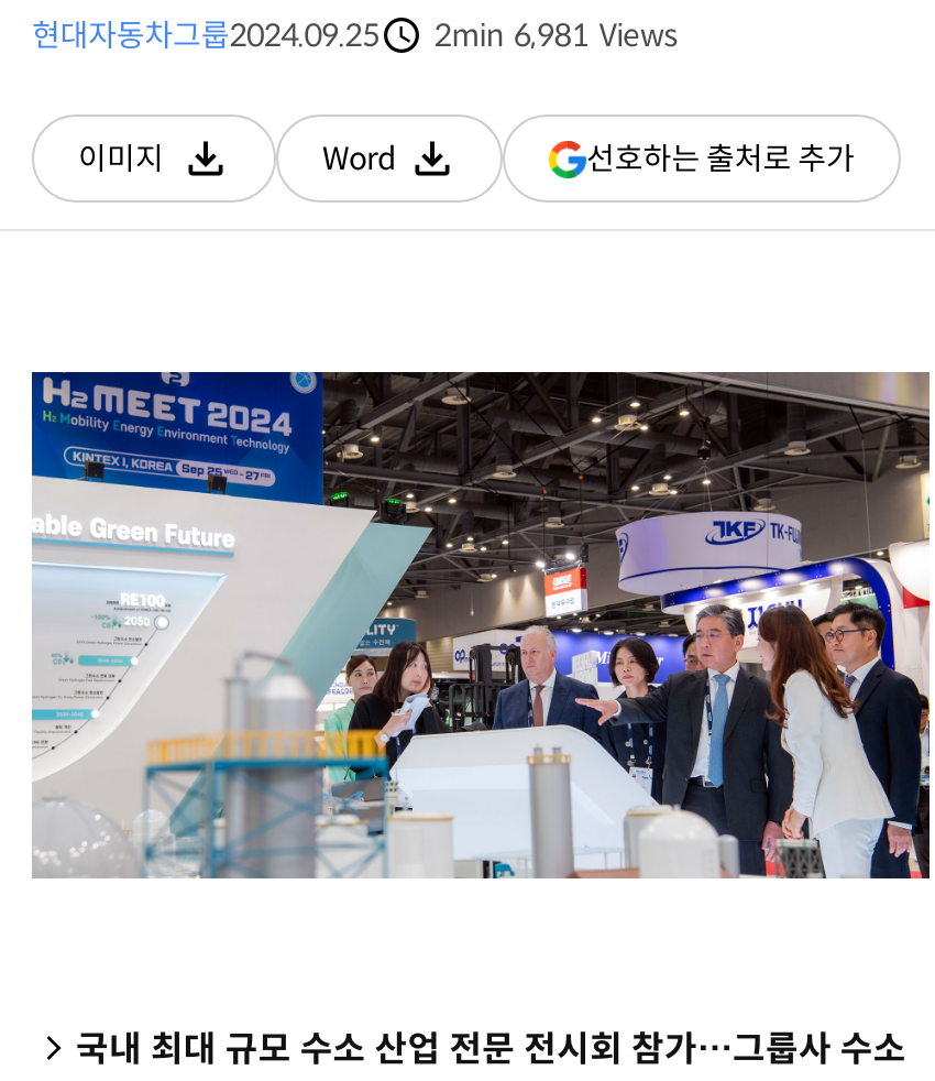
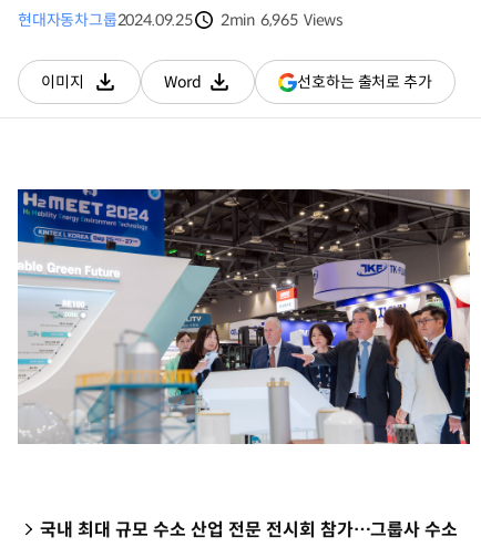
- 6,981 Views
+ 6,965 Views
